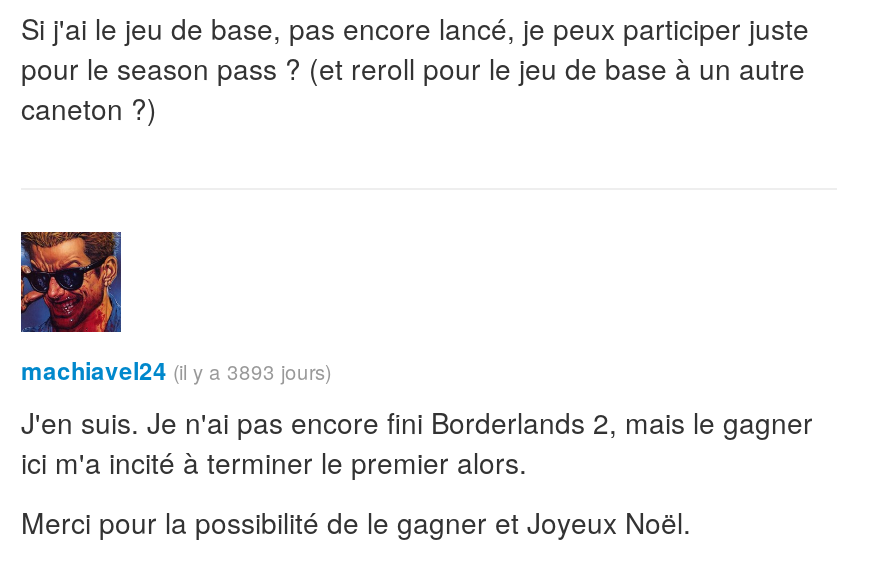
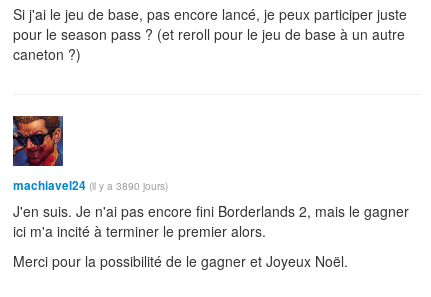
- machiavel24 (il y a 3893 jours)
+ machiavel24 (il y a 3890 jours)
